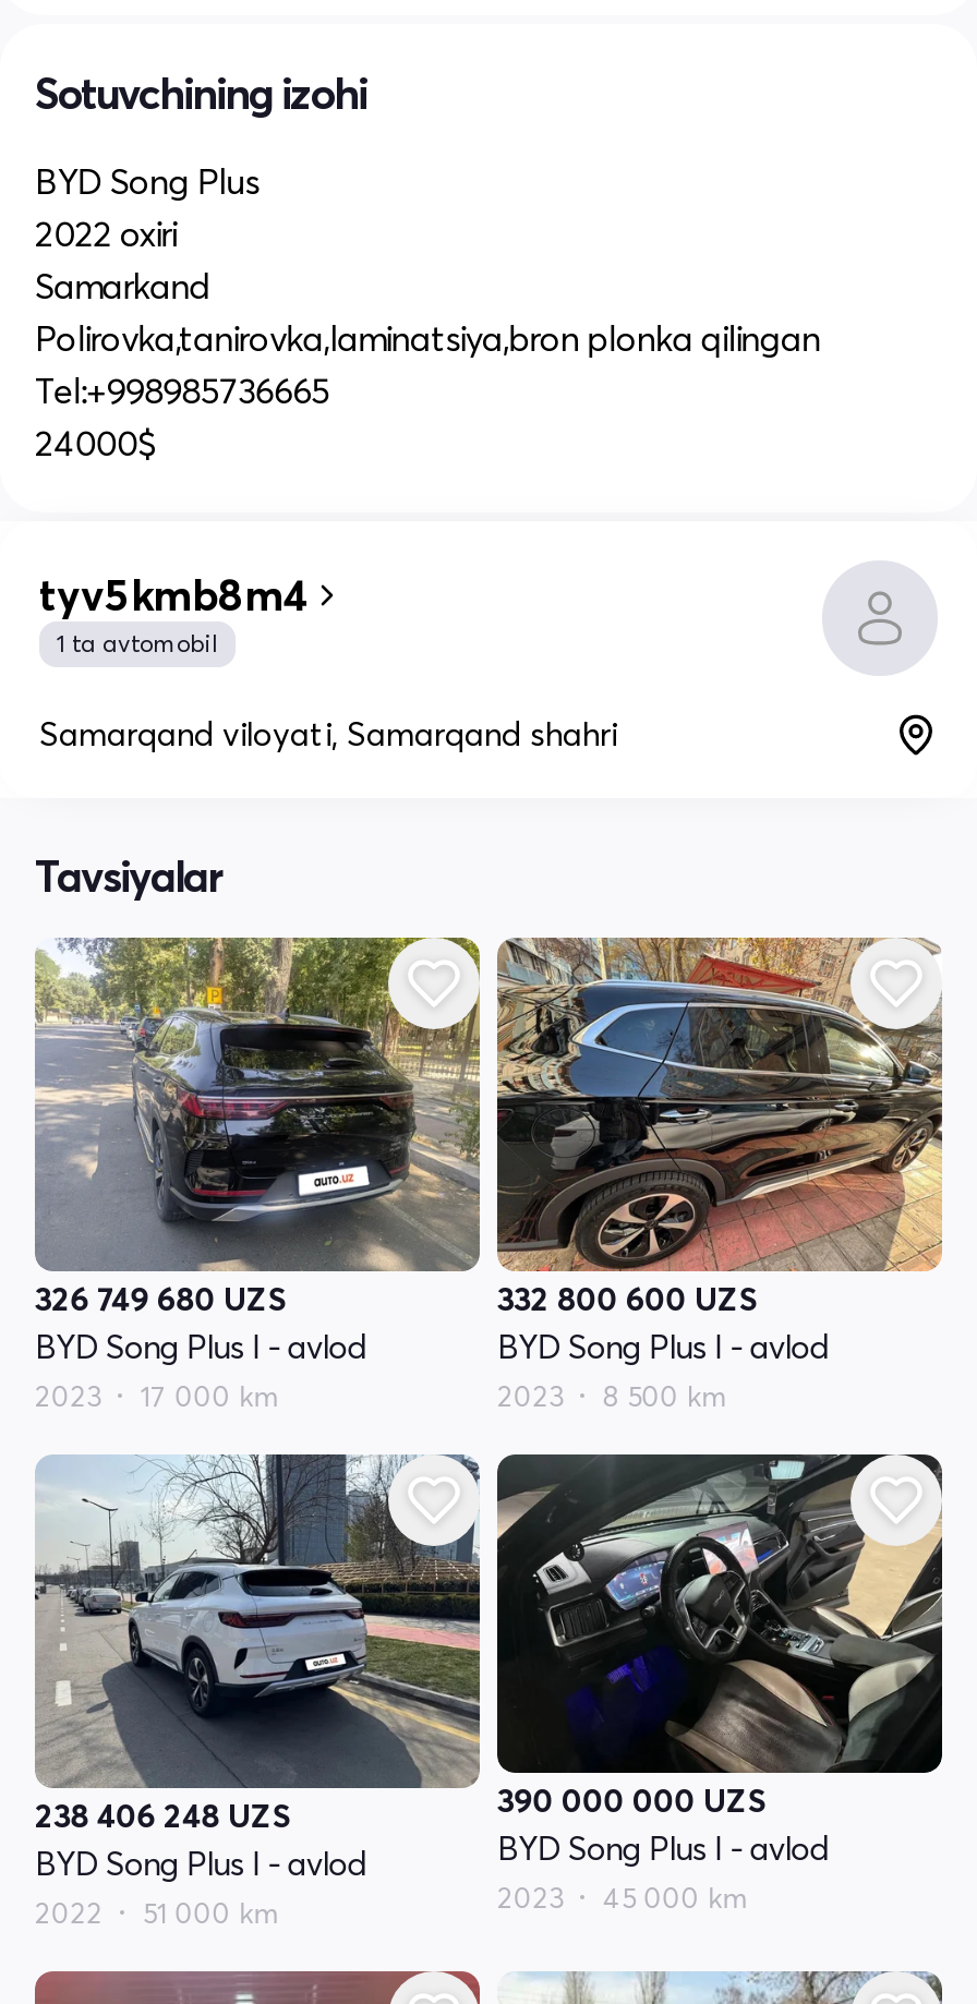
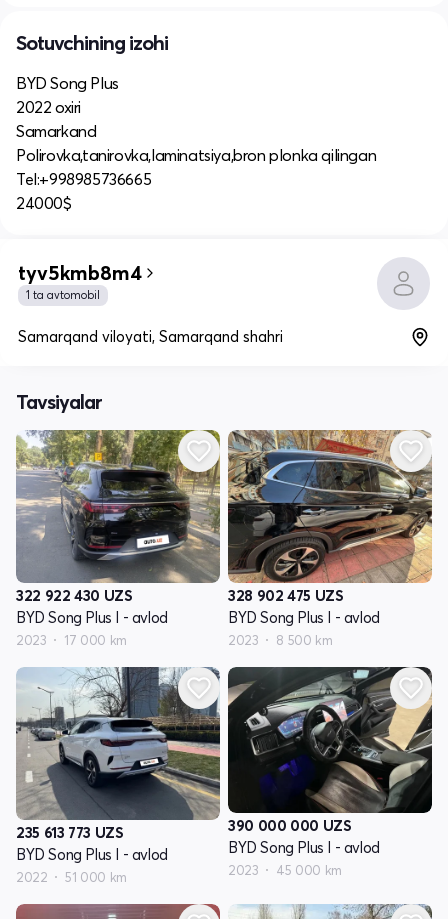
- 326 749 680 UZS
+ 322 922 430 UZS

- 332 800 600 UZS
+ 328 902 475 UZS

- 238 406 248 UZS
+ 235 613 773 UZS
